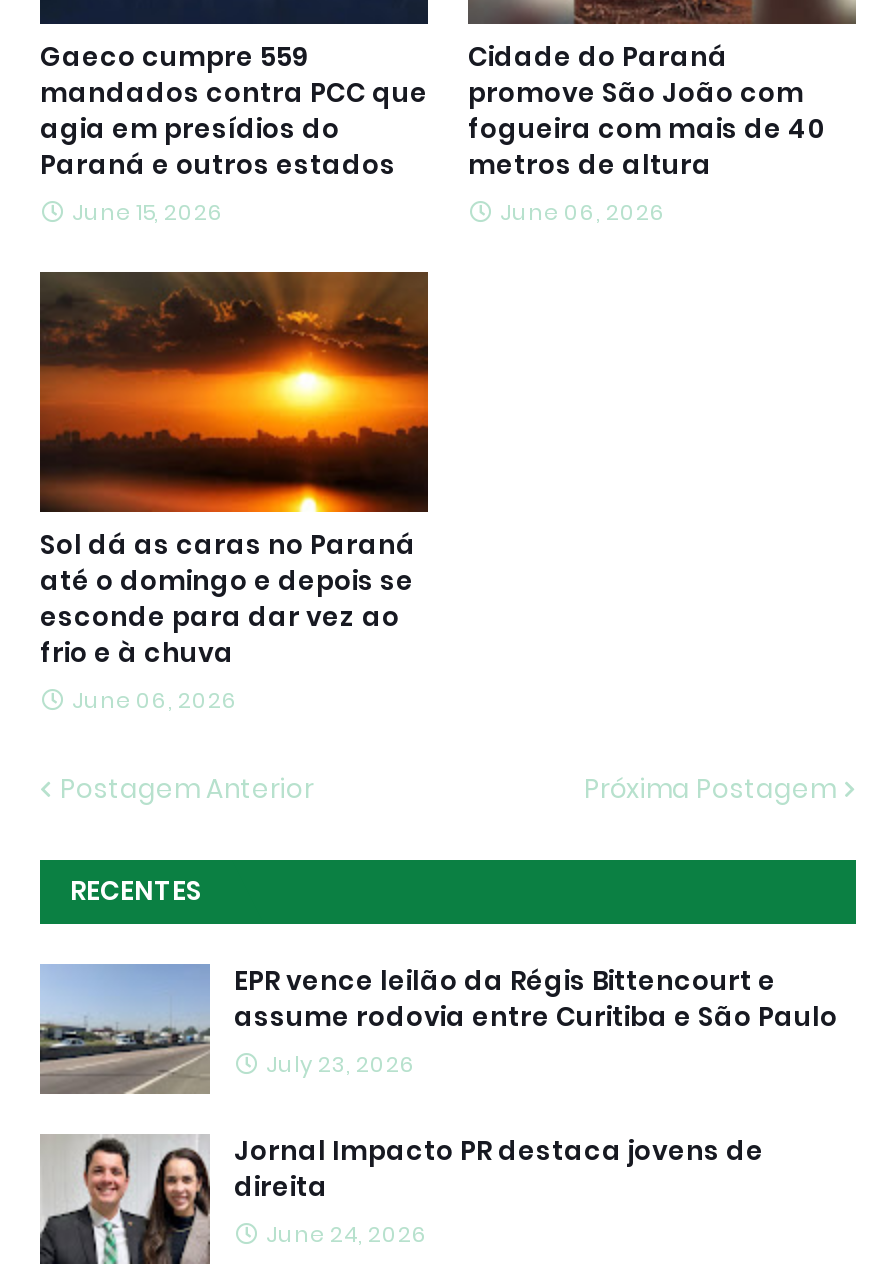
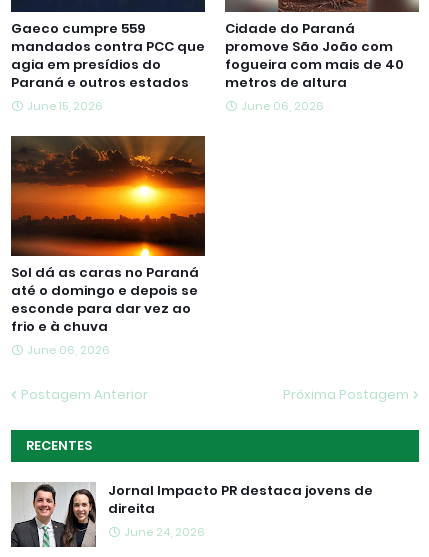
- [image]
- EPR vence leilão da Régis Bittencourt e
- assume rodovia entre Curitiba e São Paulo
- July 23, 2026
